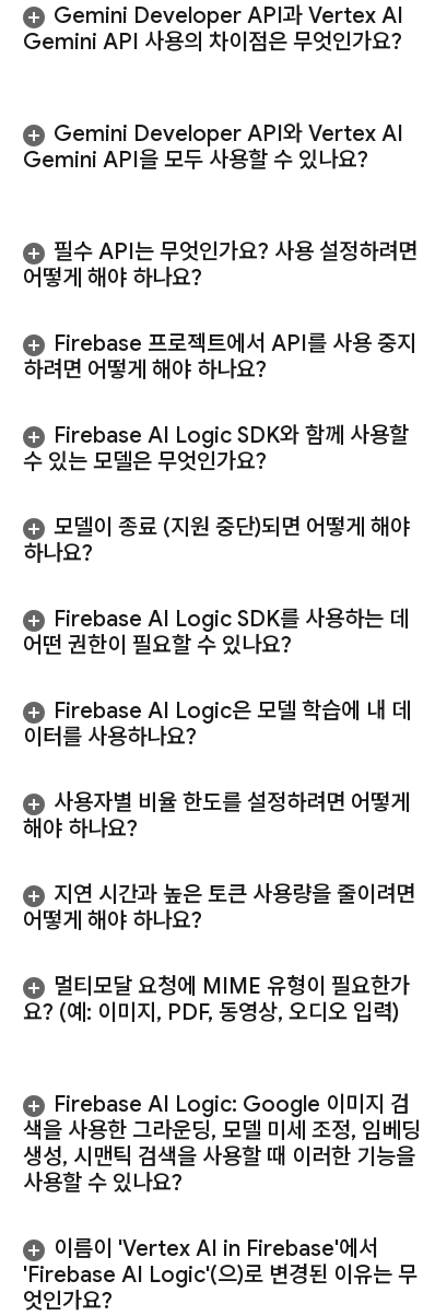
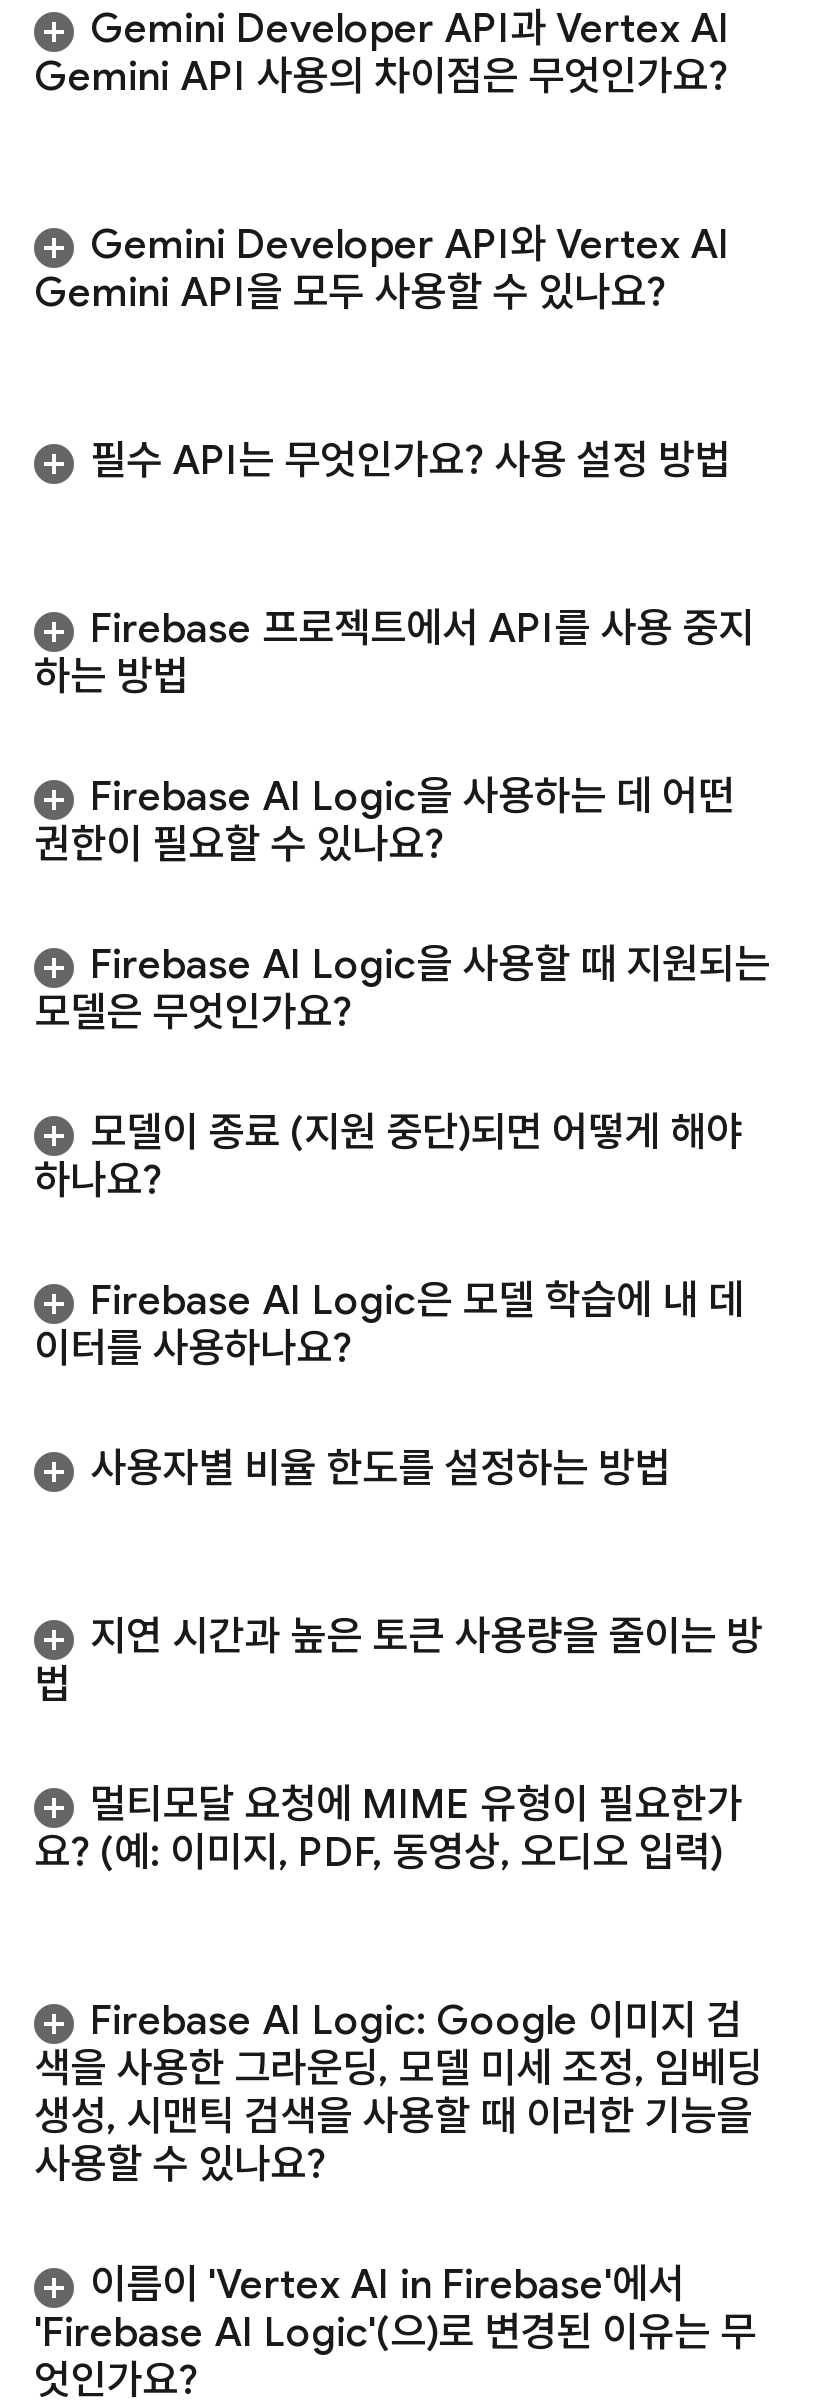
- 필수 API는 무엇인가요? 사용 설정하려면
- 어떻게 해야 하나요?
+ 필수 API는 무엇인가요? 사용 설정 방법

- 하려면 어떻게 해야 하나요?
- Firebase AI Logic SDK와 함께 사용할
- 수 있는 모델은 무엇인가요?
+ 하는 방법
+ Firebase AI Logic을 사용하는 데 어떤
+ 권한이 필요할 수 있나요?
+ Firebase AI Logic을 사용할 때 지원되는
+ 모델은 무엇인가요?

moved down: 모델이 종료 (지원 중단)되면 어떻게 해야 | 하나요?

- Firebase AI Logic SDK를 사용하는 데
- 어떤 권한이 필요할 수 있나요?

- 사용자별 비율 한도를 설정하려면 어떻게
- 해야 하나요?
+ 사용자별 비율 한도를 설정하는 방법

- 지연 시간과 높은 토큰 사용량을 줄이려면
- 어떻게 해야 하나요?
+ 지연 시간과 높은 토큰 사용량을 줄이는 방
+ 법
